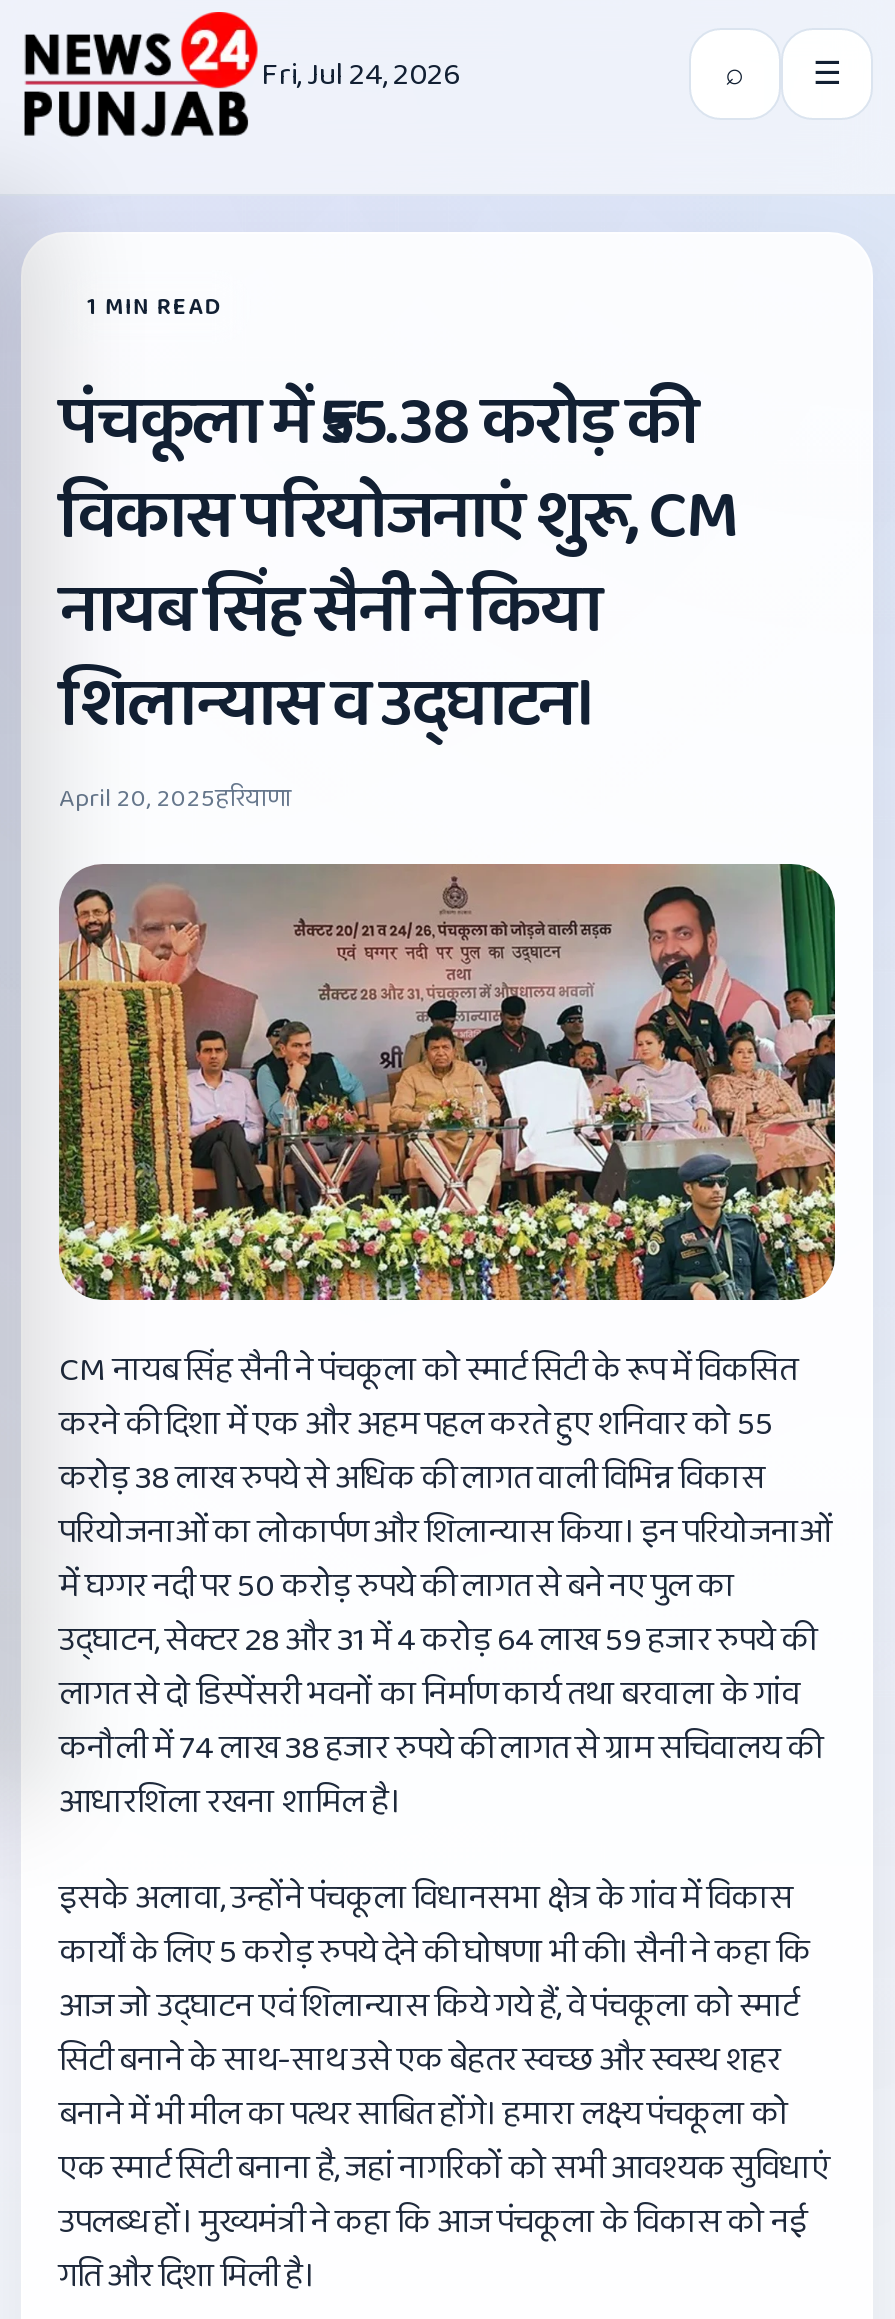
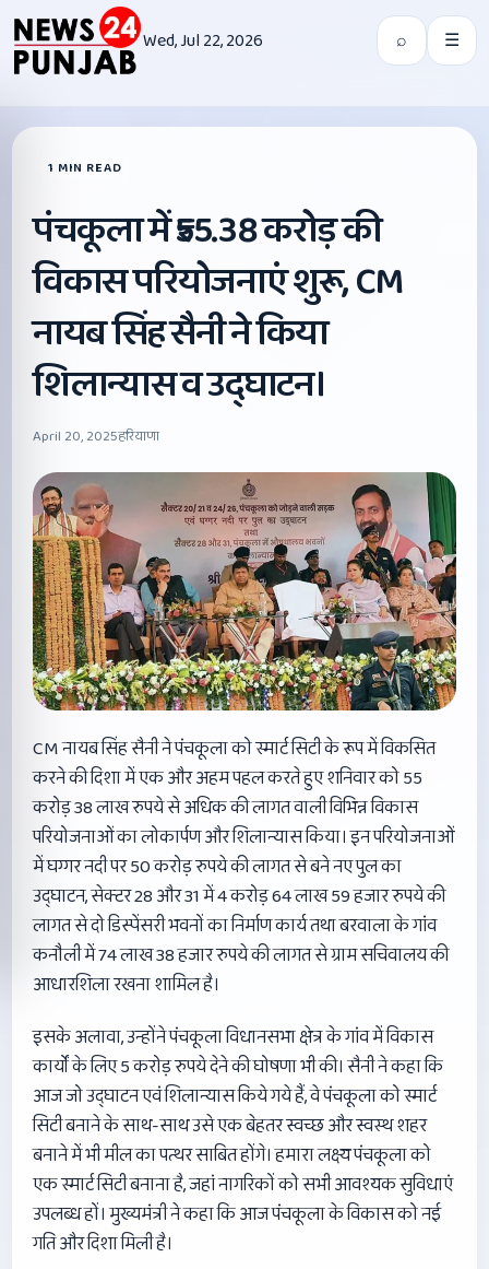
- Fri, Jul 24, 2026
+ Wed, Jul 22, 2026
